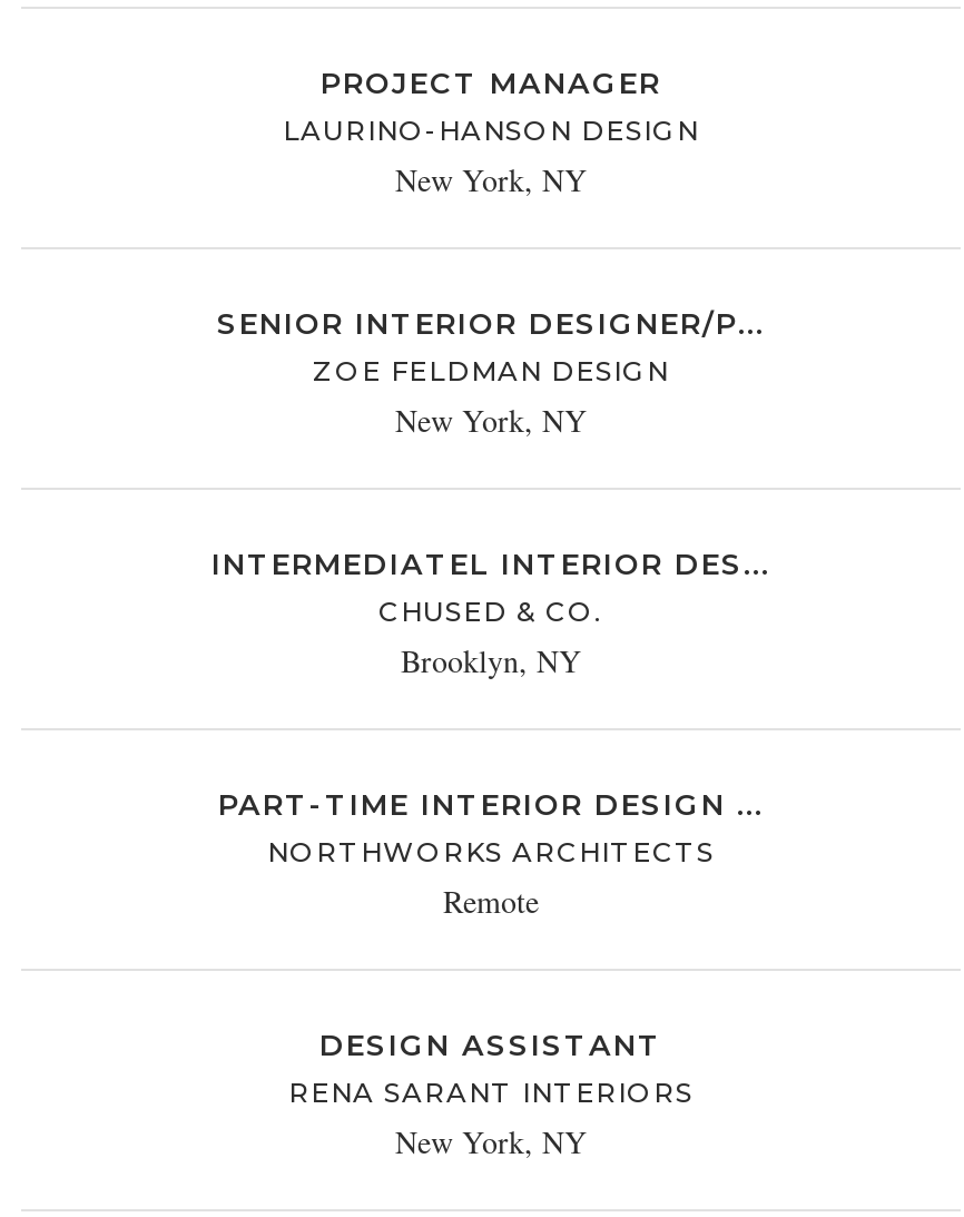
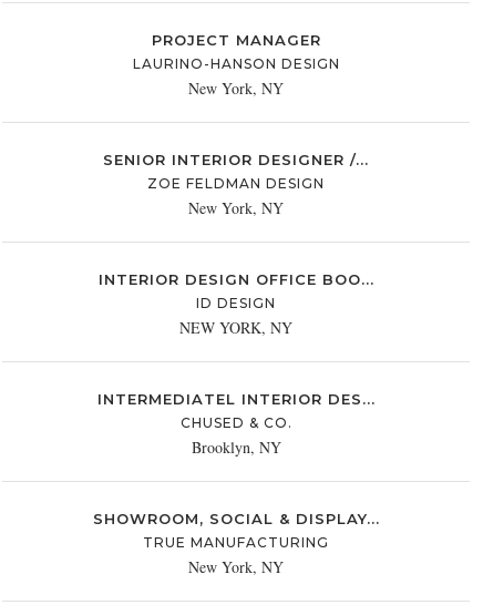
- SENIOR INTERIOR DESIGNER/P...
+ SENIOR INTERIOR DESIGNER /...

+ INTERIOR DESIGN OFFICE BOO...
+ ID DESIGN
+ NEW YORK, NY

moved down: INTERMEDIATEL INTERIOR DES... | CHUSED & CO. | Brooklyn, NY

- PART-TIME INTERIOR DESIGN ...
- NORTHWORKS ARCHITECTS
- Remote
- DESIGN ASSISTANT
- RENA SARANT INTERIORS
+ SHOWROOM, SOCIAL & DISPLAY...
+ TRUE MANUFACTURING
